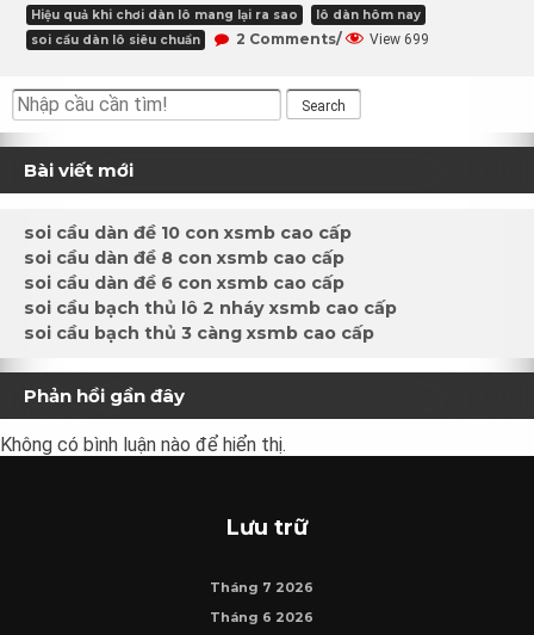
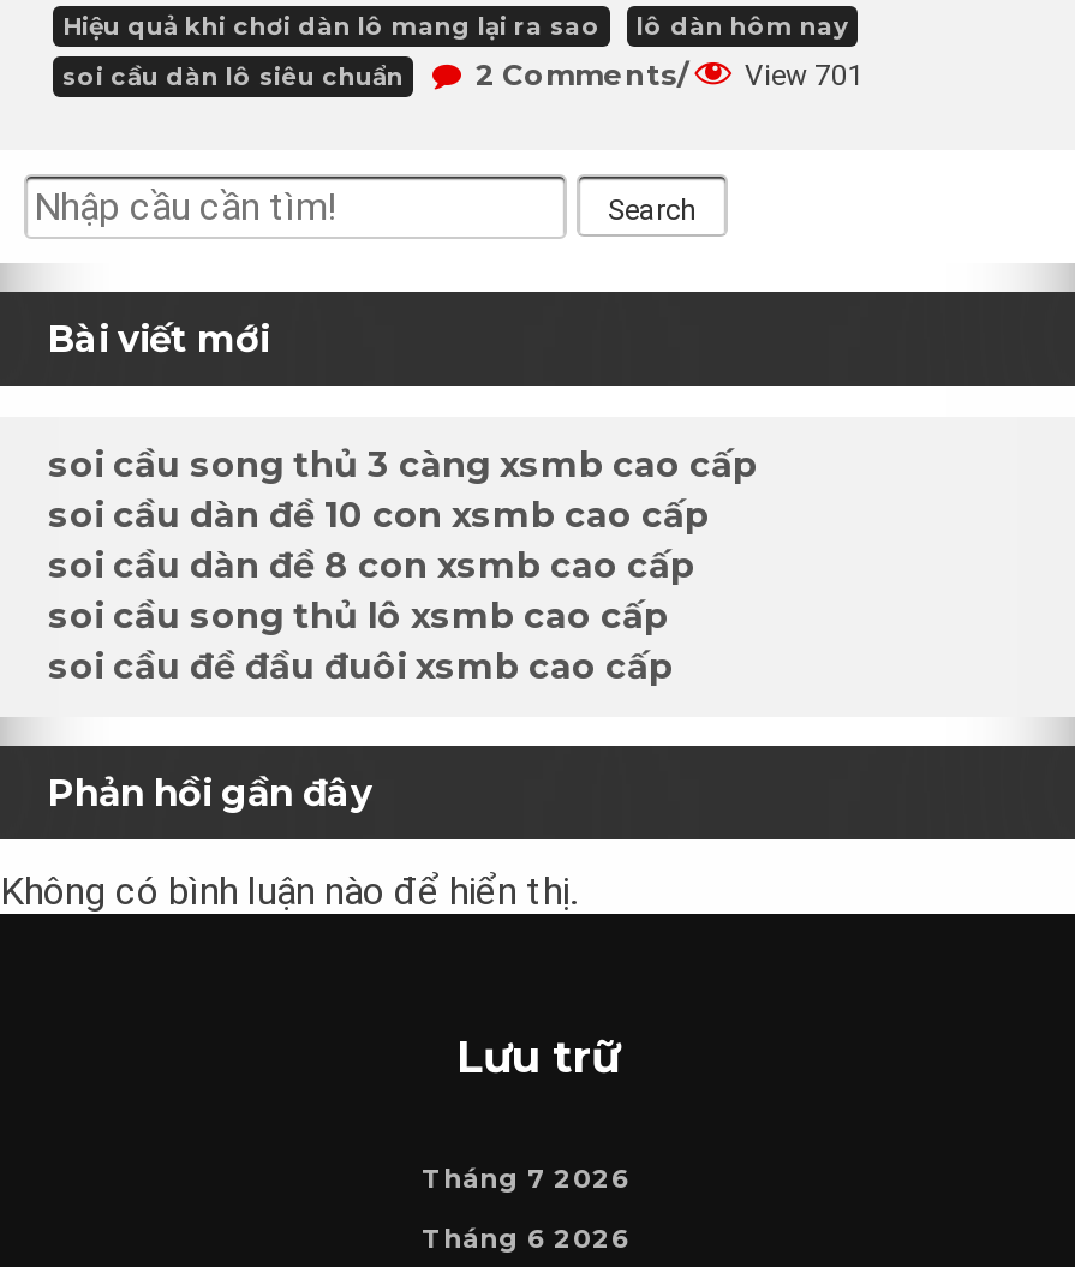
- 2 Comments/ View 699
+ 2 Comments/ View 701

+ soi cầu song thủ 3 càng xsmb cao cấp

moved down: soi cầu dàn đề 10 con xsmb cao cấp | soi cầu dàn đề 8 con xsmb cao cấp

- soi cầu dàn đề 6 con xsmb cao cấp
- soi cầu bạch thủ lô 2 nháy xsmb cao cấp
- soi cầu bạch thủ 3 càng xsmb cao cấp
+ soi cầu song thủ lô xsmb cao cấp
+ soi cầu đề đầu đuôi xsmb cao cấp
